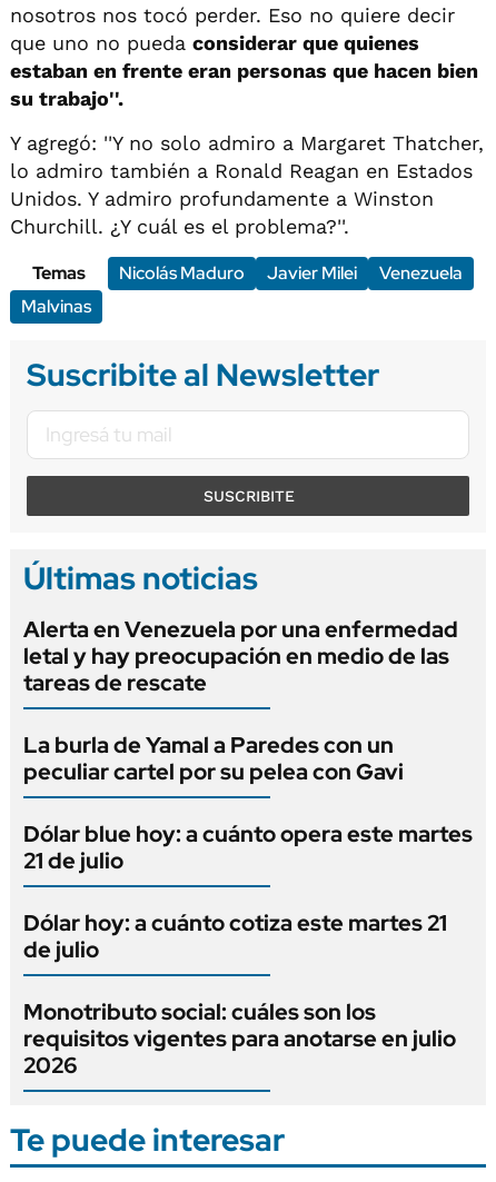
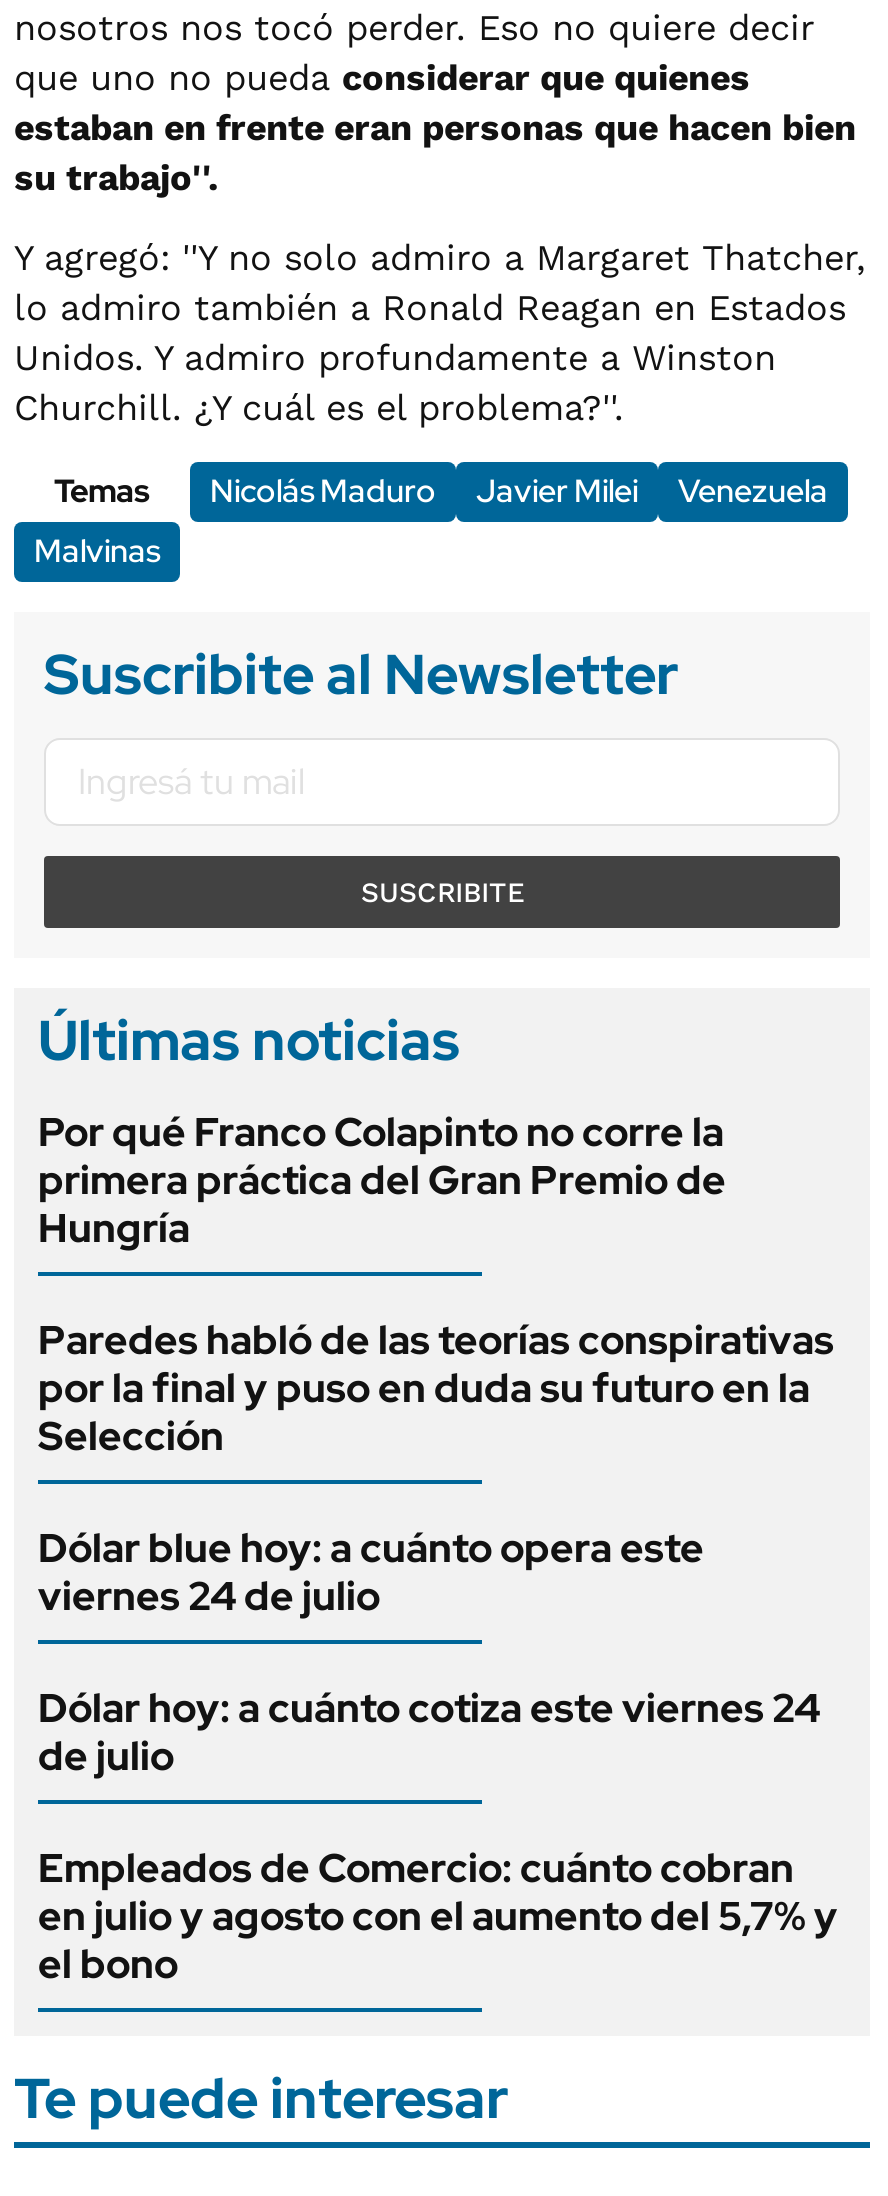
- Alerta en Venezuela por una enfermedad
- letal y hay preocupación en medio de las
- tareas de rescate
+ Por qué Franco Colapinto no corre la
+ primera práctica del Gran Premio de
+ Hungría

- La burla de Yamal a Paredes con un
- peculiar cartel por su pelea con Gavi
+ Paredes habló de las teorías conspirativas
+ por la final y puso en duda su futuro en la
+ Selección

- Dólar blue hoy: a cuánto opera este martes
- 21 de julio
+ Dólar blue hoy: a cuánto opera este
+ viernes 24 de julio

- Dólar hoy: a cuánto cotiza este martes 21
+ Dólar hoy: a cuánto cotiza este viernes 24

- Monotributo social: cuáles son los
- requisitos vigentes para anotarse en julio
- 2026
+ Empleados de Comercio: cuánto cobran
+ en julio y agosto con el aumento del 5,7% y
+ el bono
